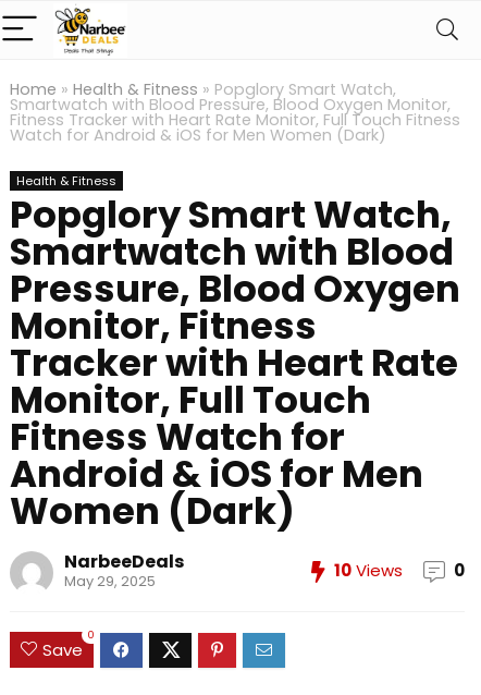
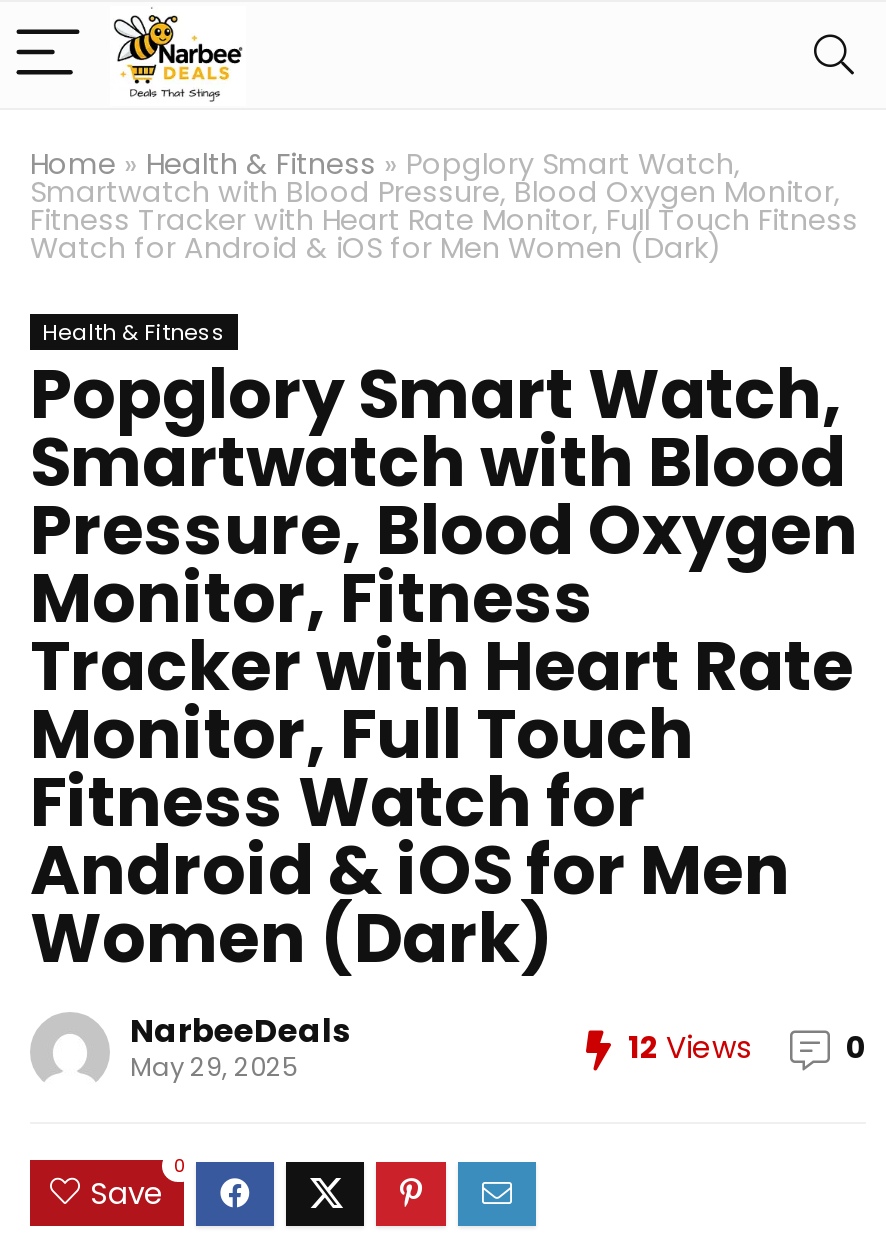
- 10 Views
+ 12 Views
